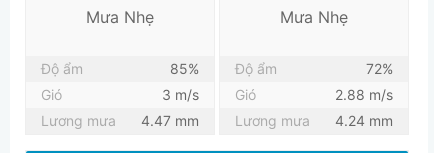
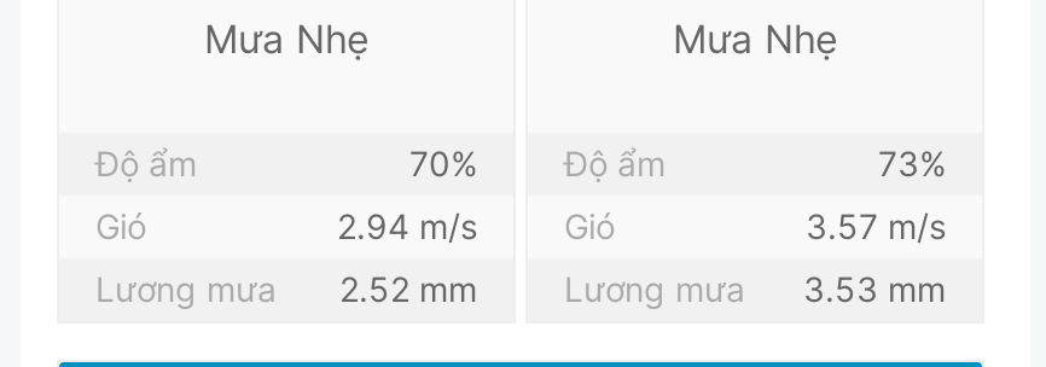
- 85%
+ 70%

- 72%
+ 73%

- 3 m/s
+ 2.94 m/s

- 2.88 m/s
+ 3.57 m/s

- Lương mưa 4.47 mm
+ Lương mưa 2.52 mm

- Lương mưa 4.24 mm
+ Lương mưa 3.53 mm
